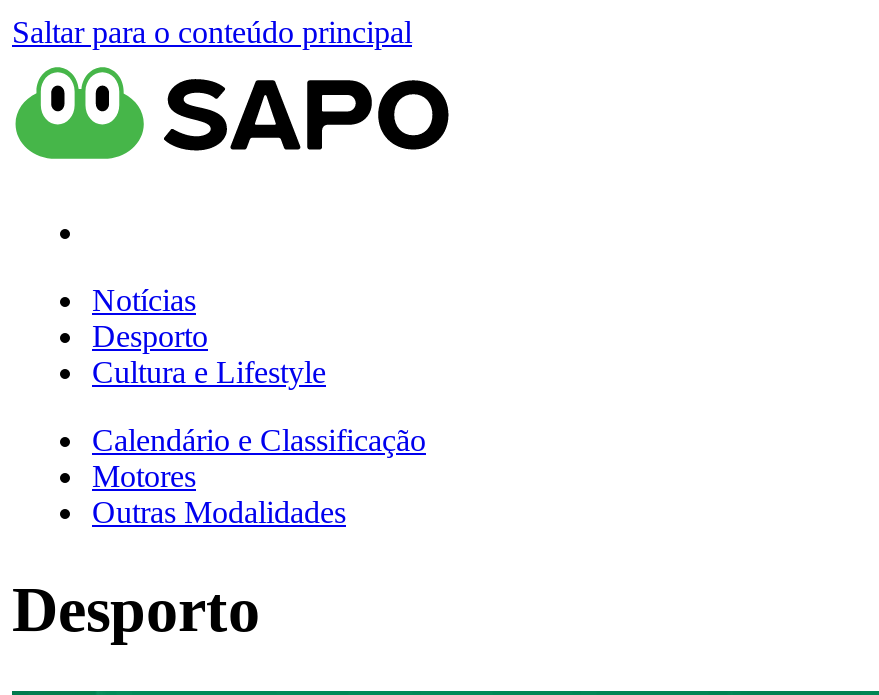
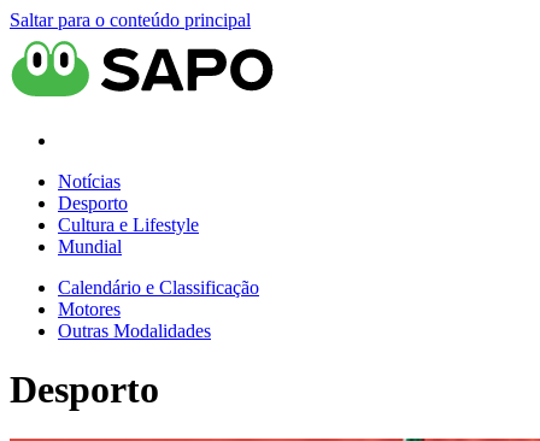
+ Mundial
